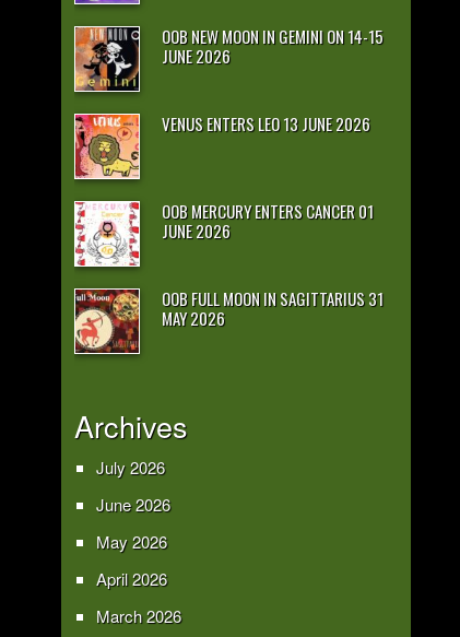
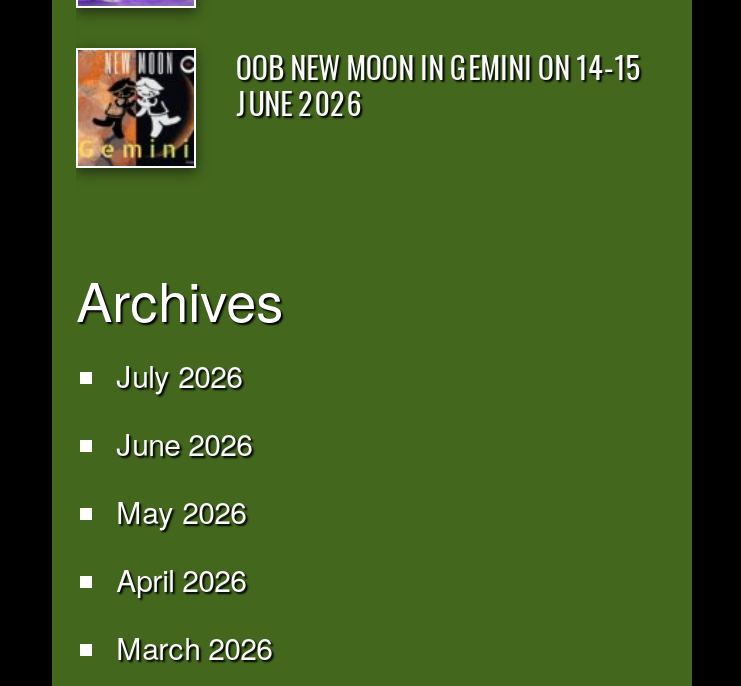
- [image]
- VENUS ENTERS LEO 13 JUNE 2026

- [image]
- OOB MERCURY ENTERS CANCER 01
- JUNE 2026
- OOB FULL MOON IN SAGITTARIUS 31
- MAY 2026

- [image]
